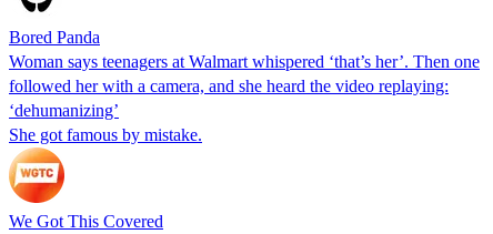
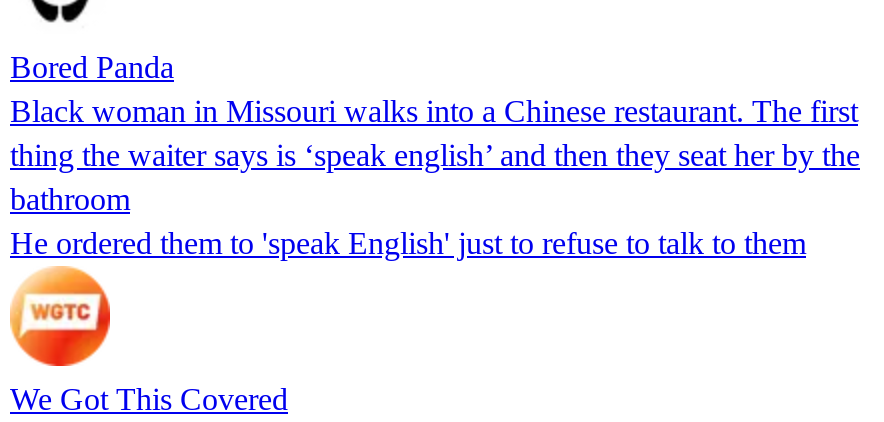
- Woman says teenagers at Walmart whispered ‘that’s her’. Then one
- followed her with a camera, and she heard the video replaying:
- ‘dehumanizing’
- She got famous by mistake.
+ Black woman in Missouri walks into a Chinese restaurant. The first
+ thing the waiter says is ‘speak english’ and then they seat her by the
+ bathroom
+ He ordered them to 'speak English' just to refuse to talk to them
